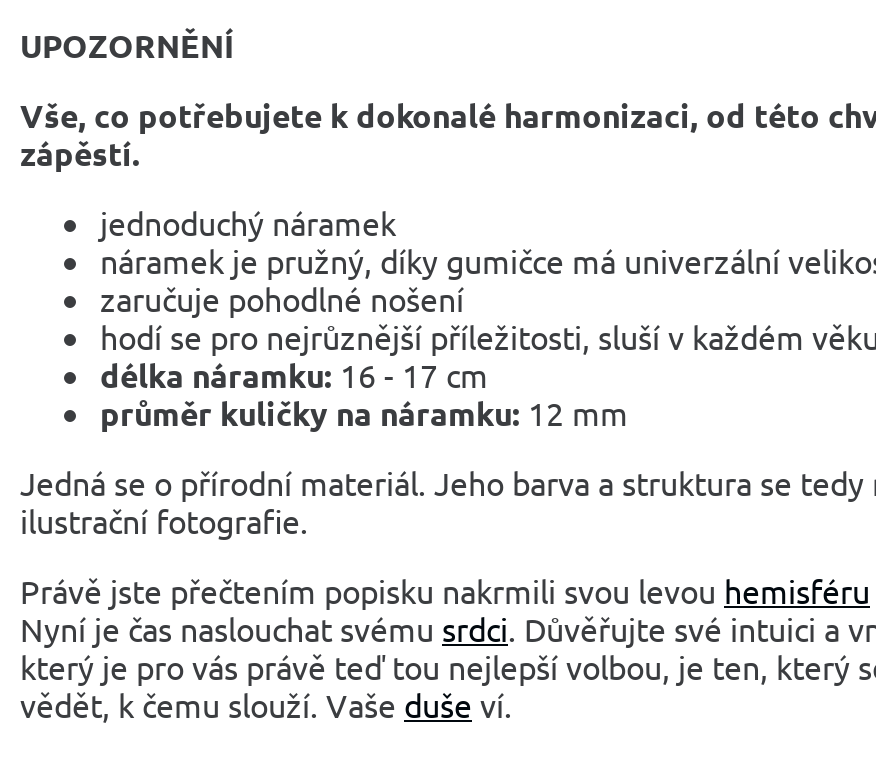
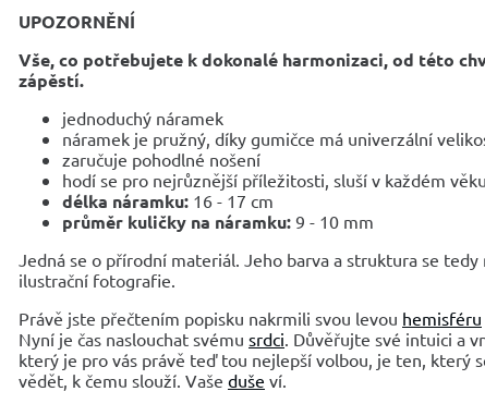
- průměr kuličky na náramku: 12 mm
+ průměr kuličky na náramku: 9 - 10 mm
